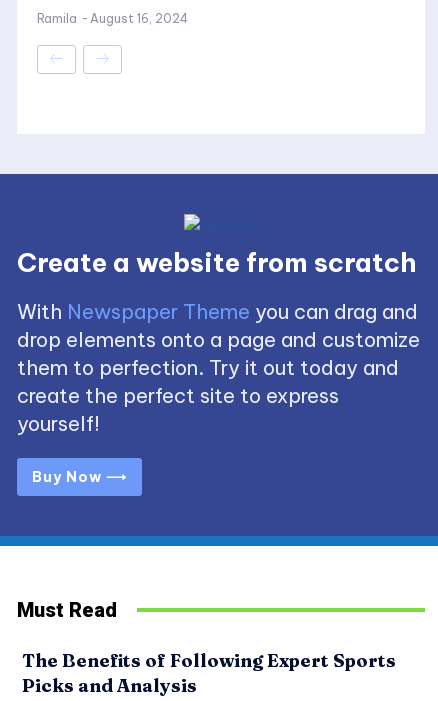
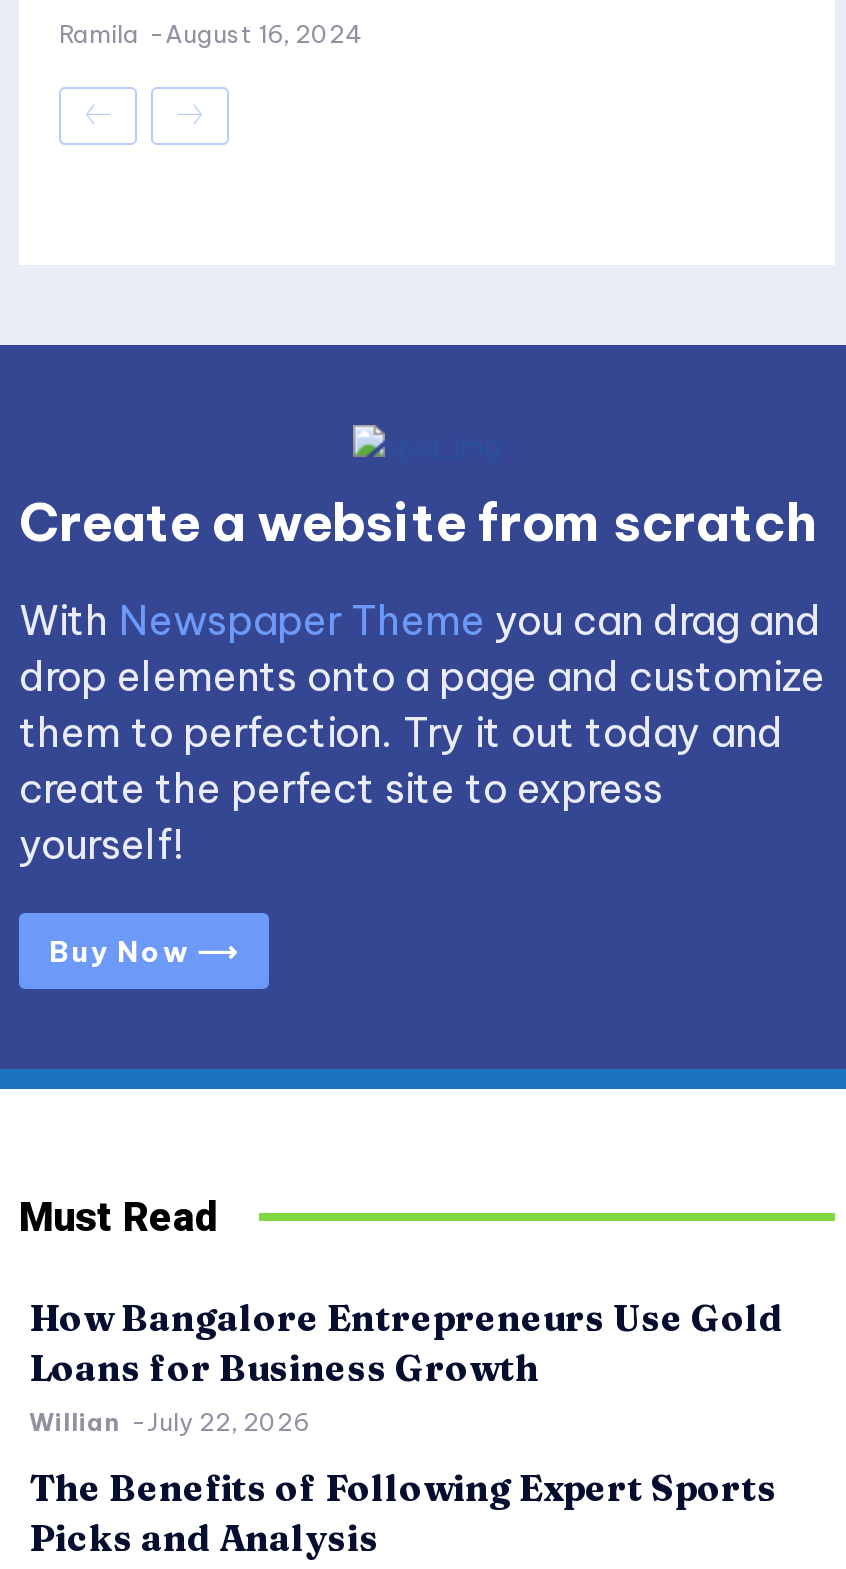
+ How Bangalore Entrepreneurs Use Gold
+ Loans for Business Growth
+ Willian - July 22, 2026
